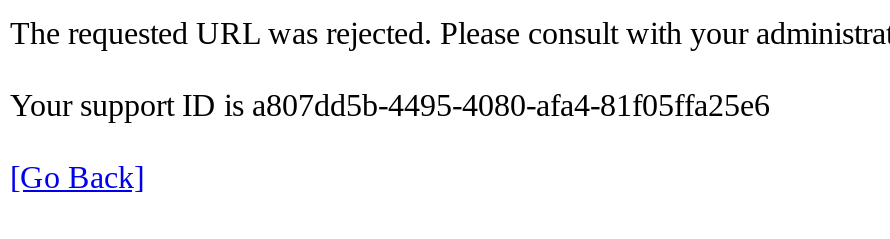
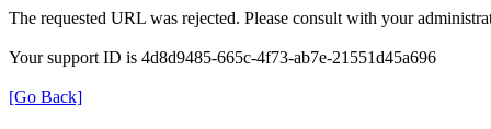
- Your support ID is a807dd5b-4495-4080-afa4-81f05ffa25e6
+ Your support ID is 4d8d9485-665c-4f73-ab7e-21551d45a696
